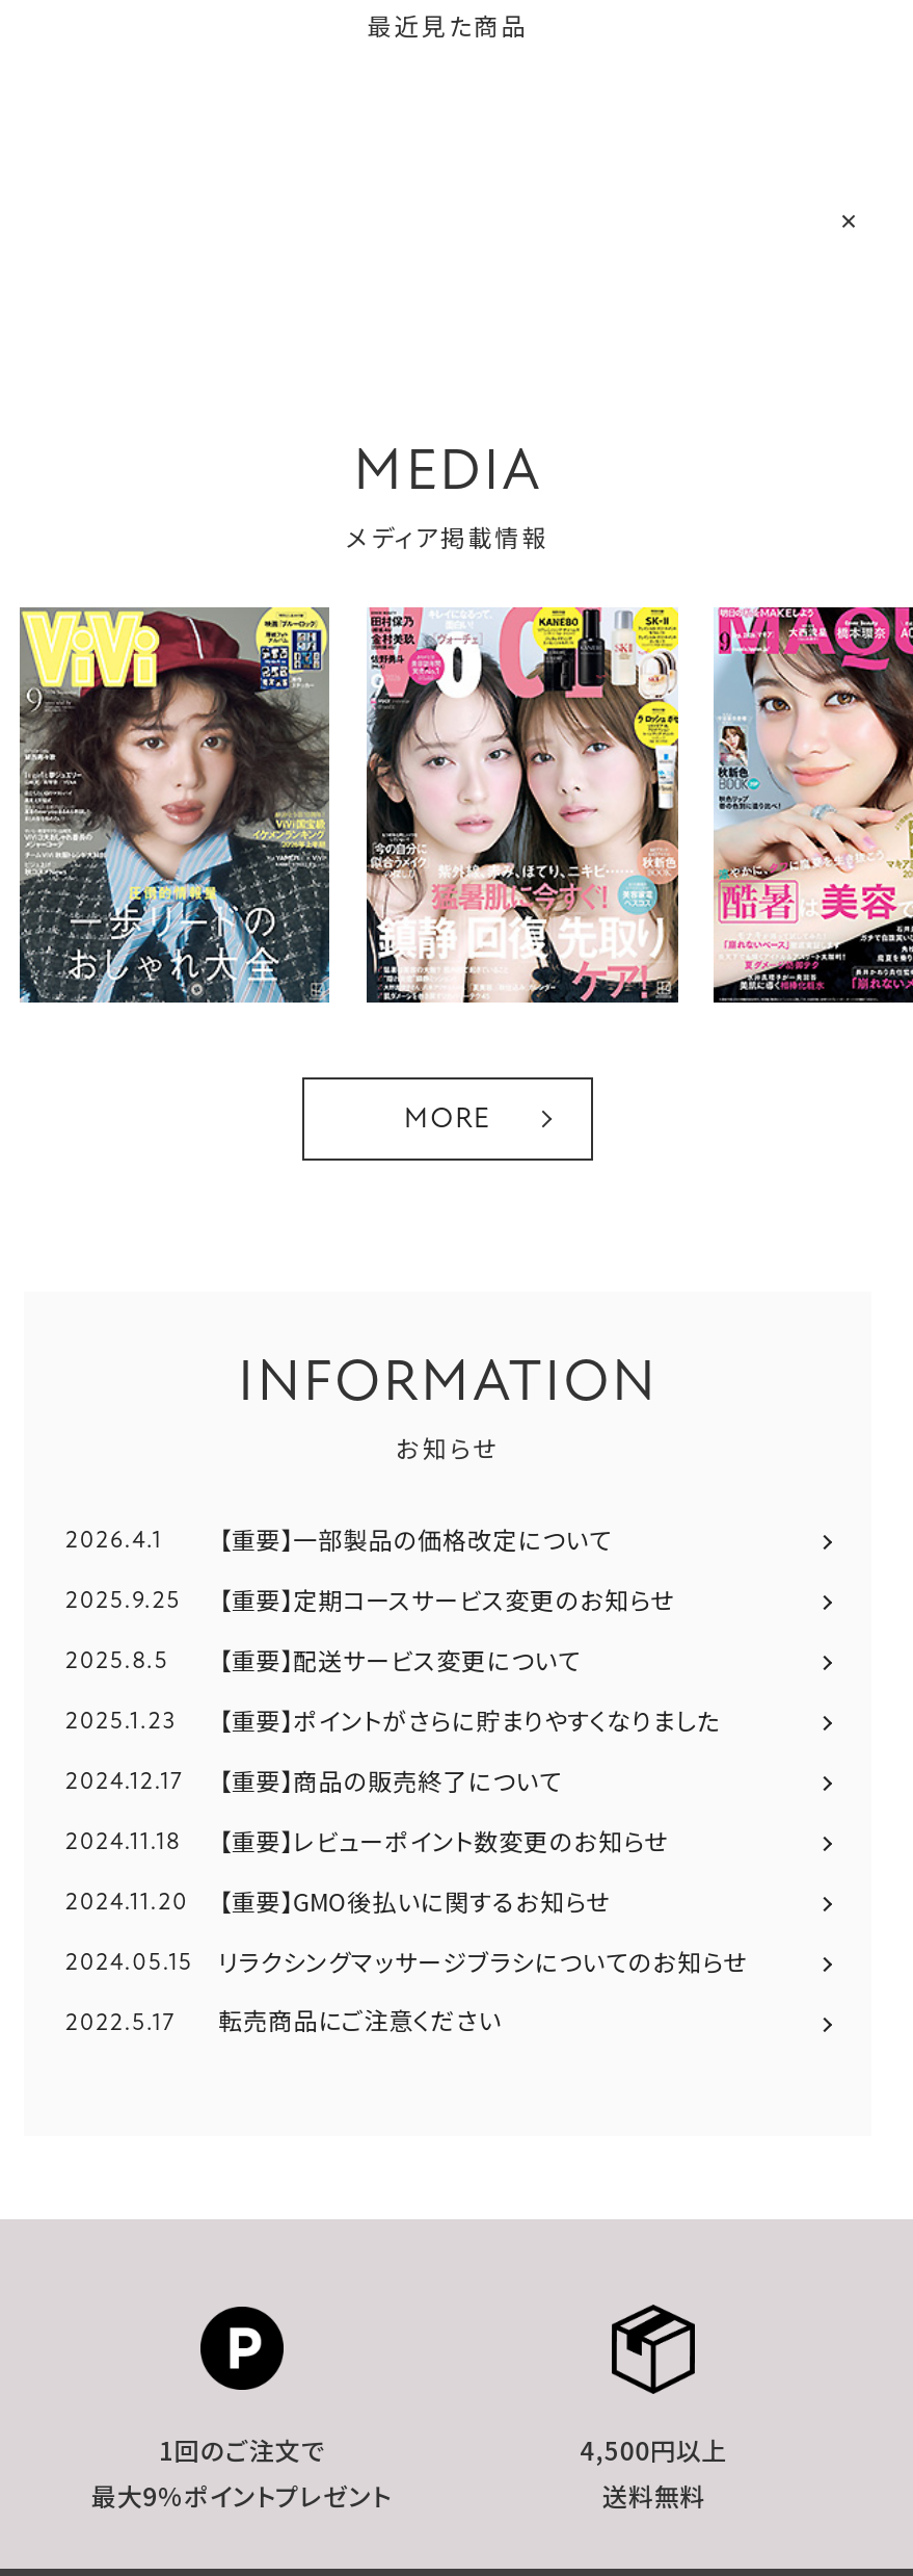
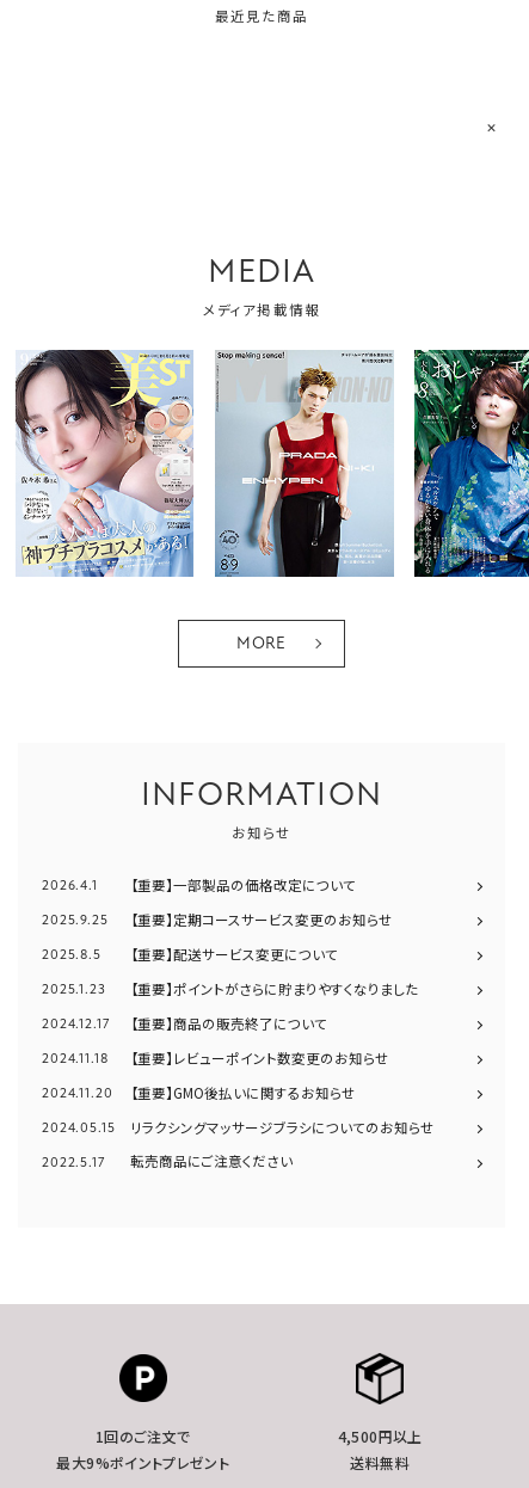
- [image]
+ [image]

- [image]
+ [image]

- [image]
+ [image]
